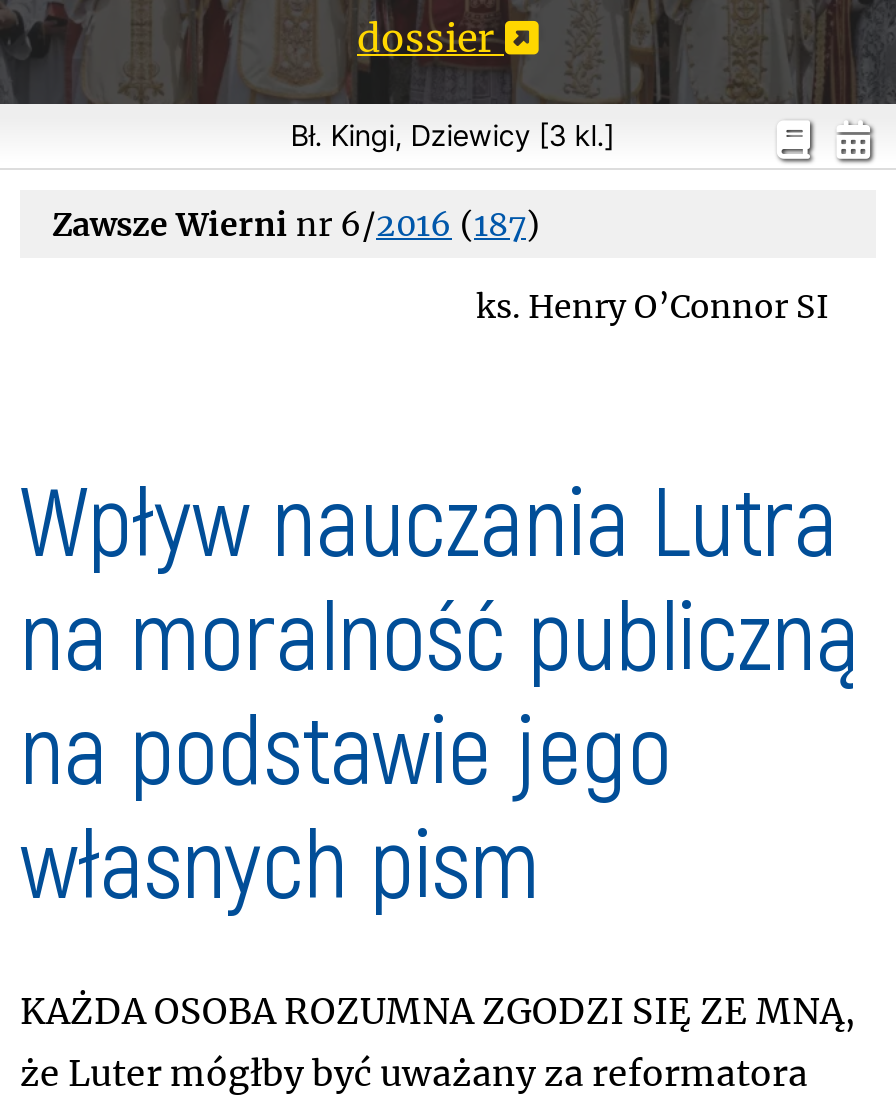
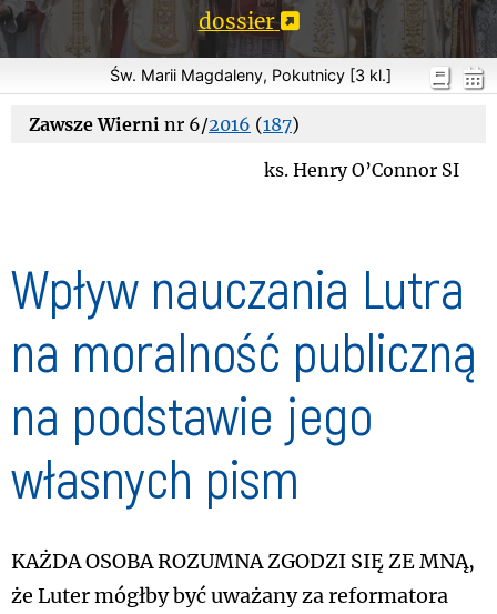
- Bł. Kingi, Dziewicy [3 kl.]
+ Św. Marii Magdaleny, Pokutnicy [3 kl.]
